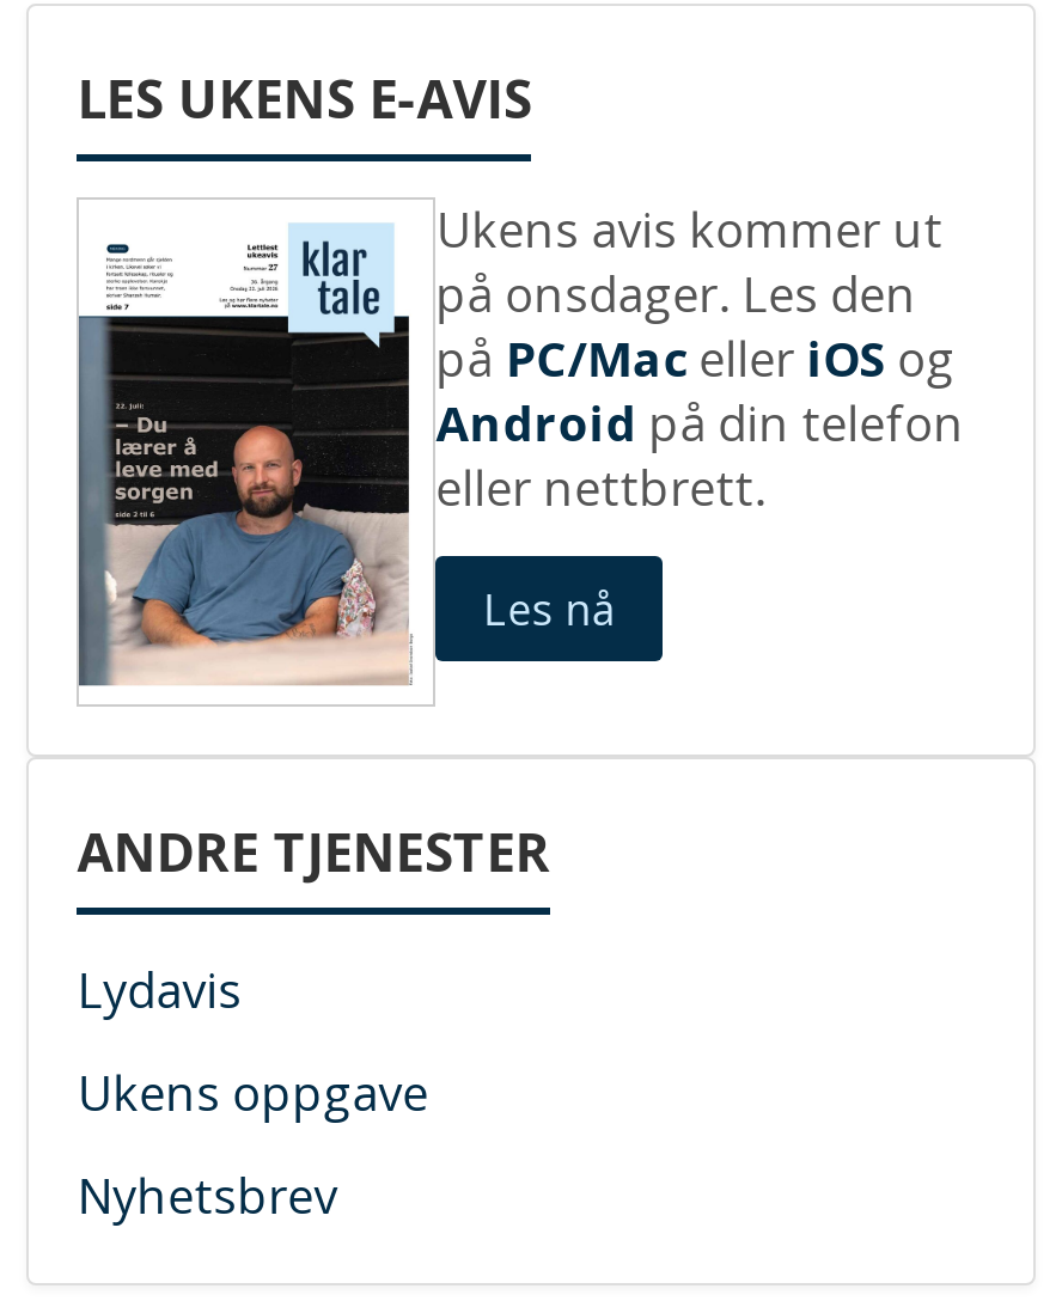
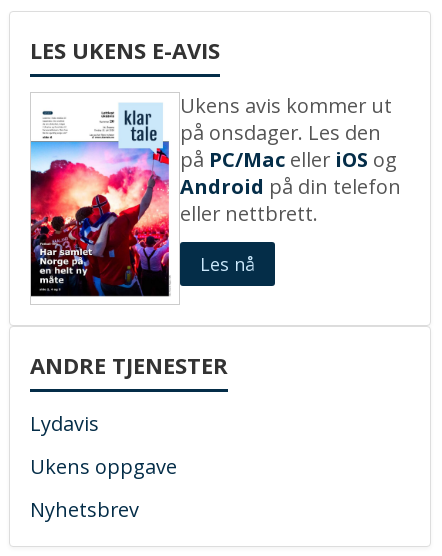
- [image]
+ [image]
